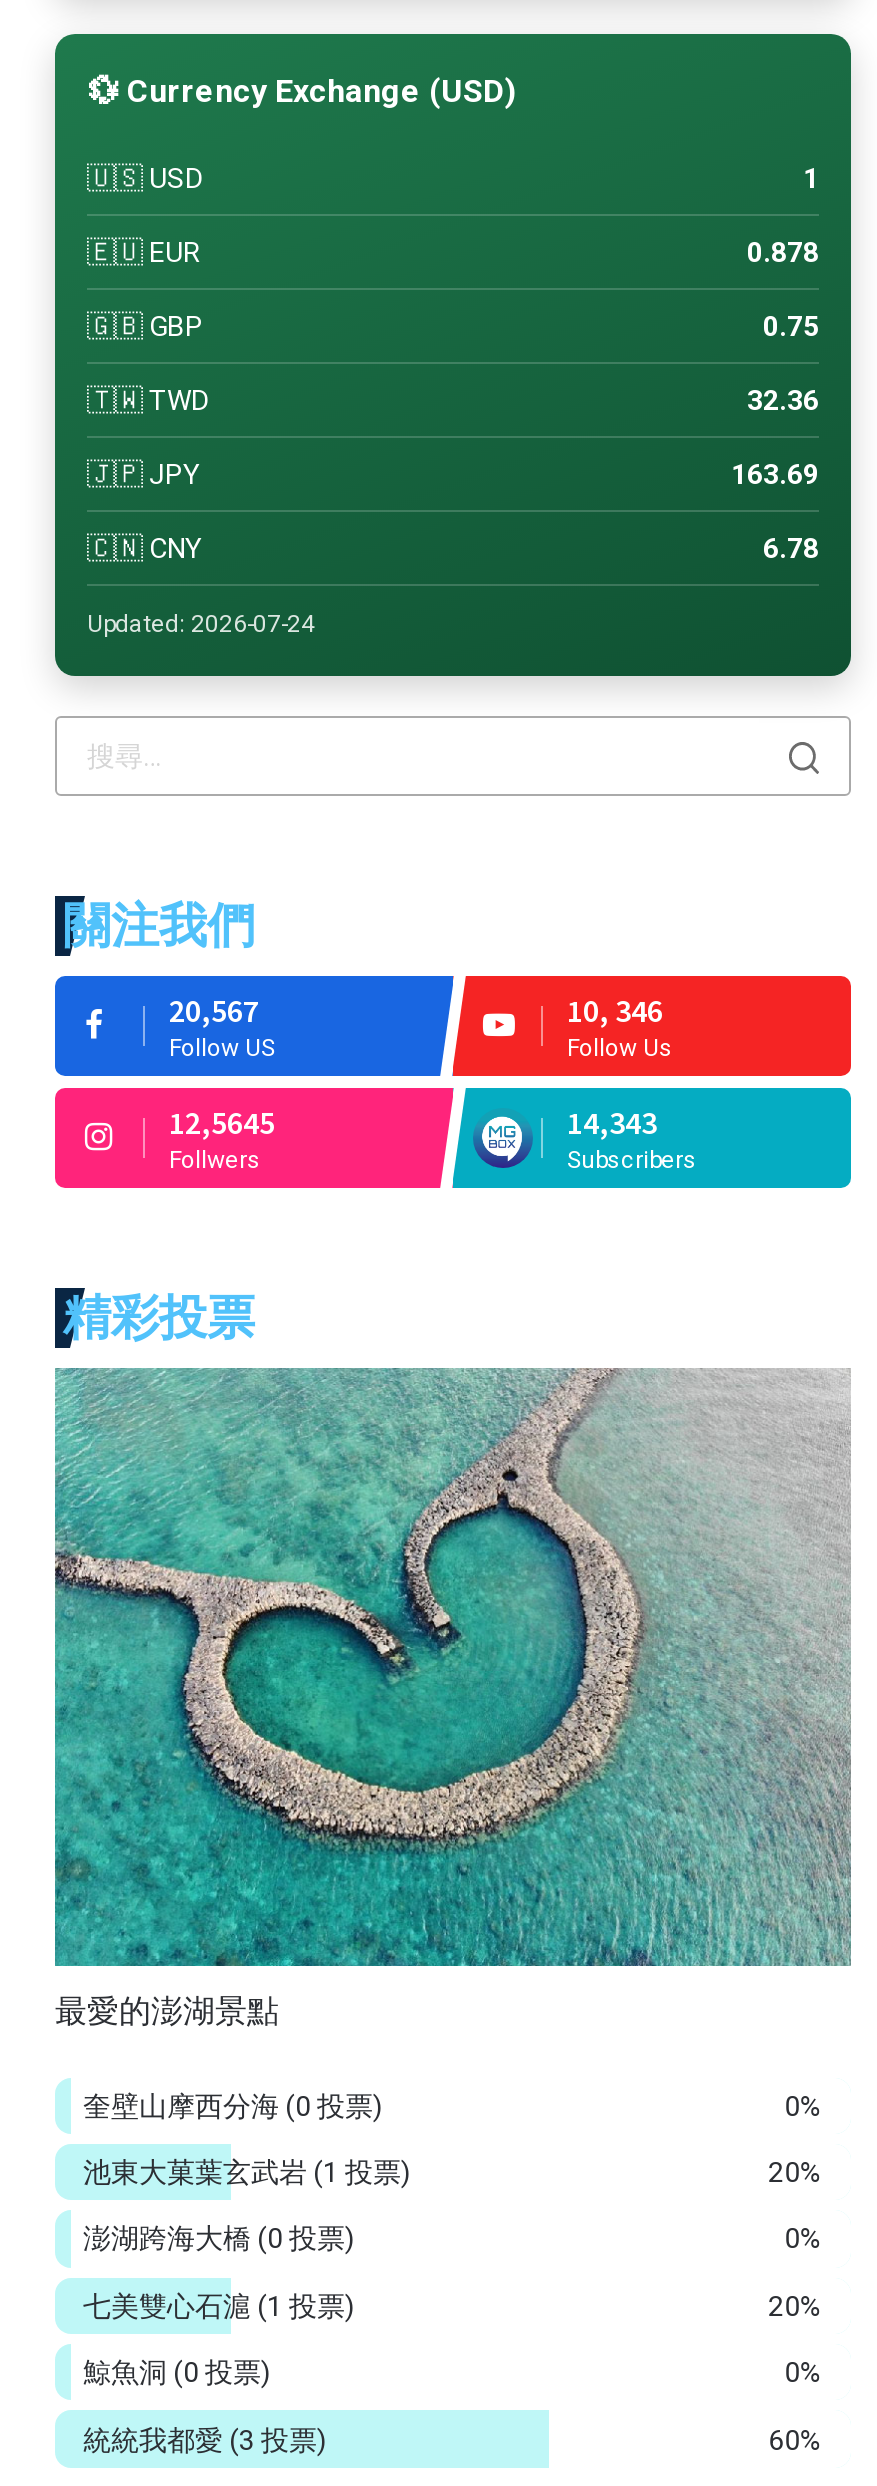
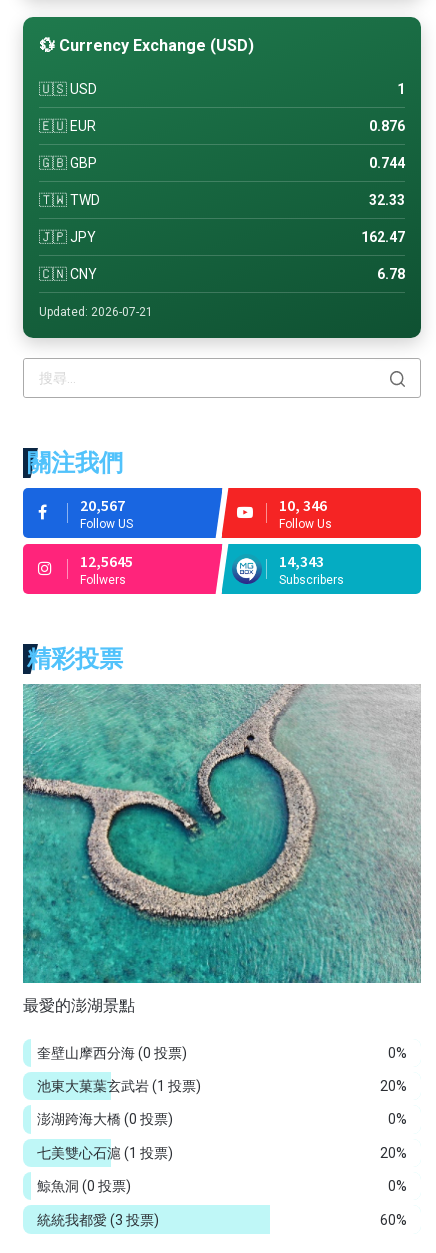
- 0.878
+ 0.876

- 0.75
+ 0.744

- 32.36
+ 32.33

- 163.69
+ 162.47

- Updated: 2026-07-24
+ Updated: 2026-07-21
